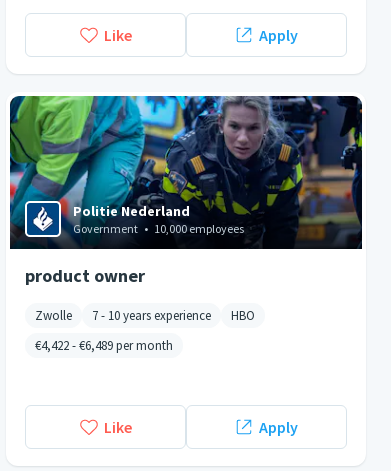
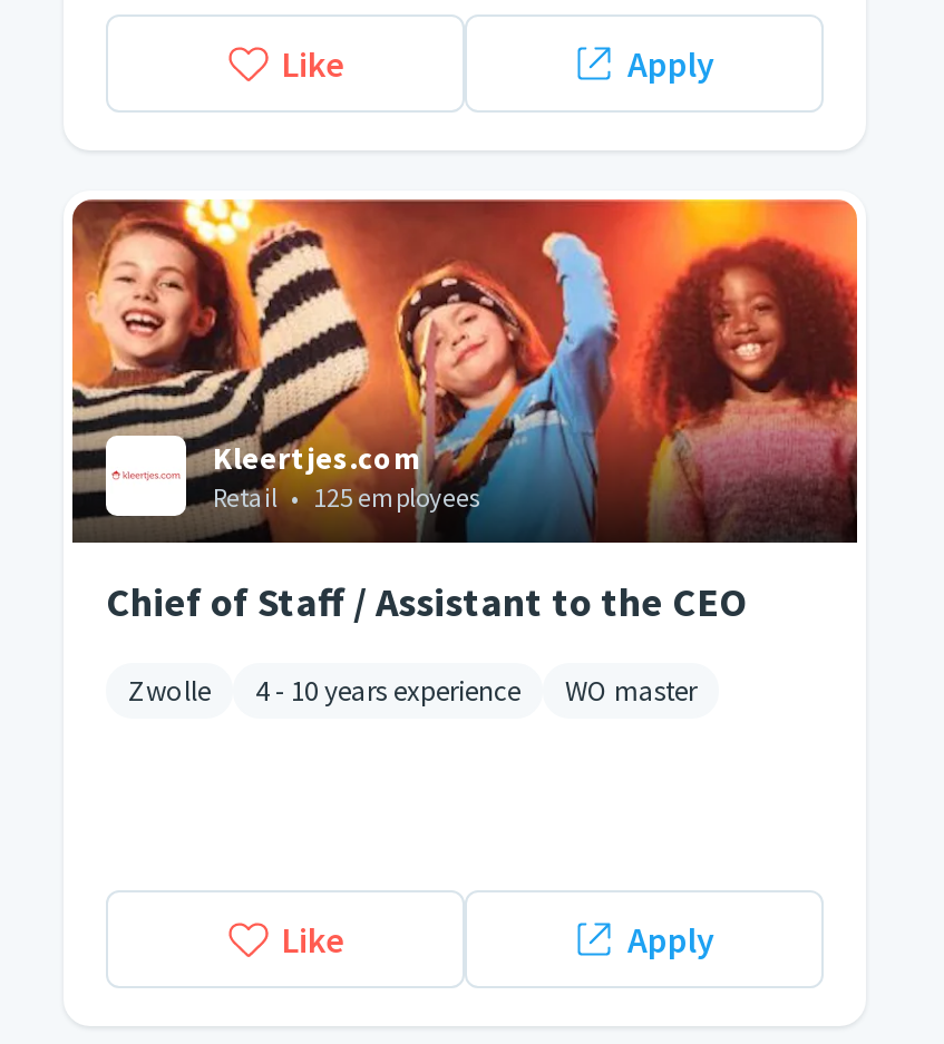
- [image]
- Politie Nederland
- Government • 10,000 employees
+ [image]
+ Kleertjes.com
+ Retail • 125 employees

- product owner
+ Chief of Staff / Assistant to the CEO

- 7 - 10 years experience
- HBO
- €4,422 - €6,489 per month
+ 4 - 10 years experience
+ WO master
